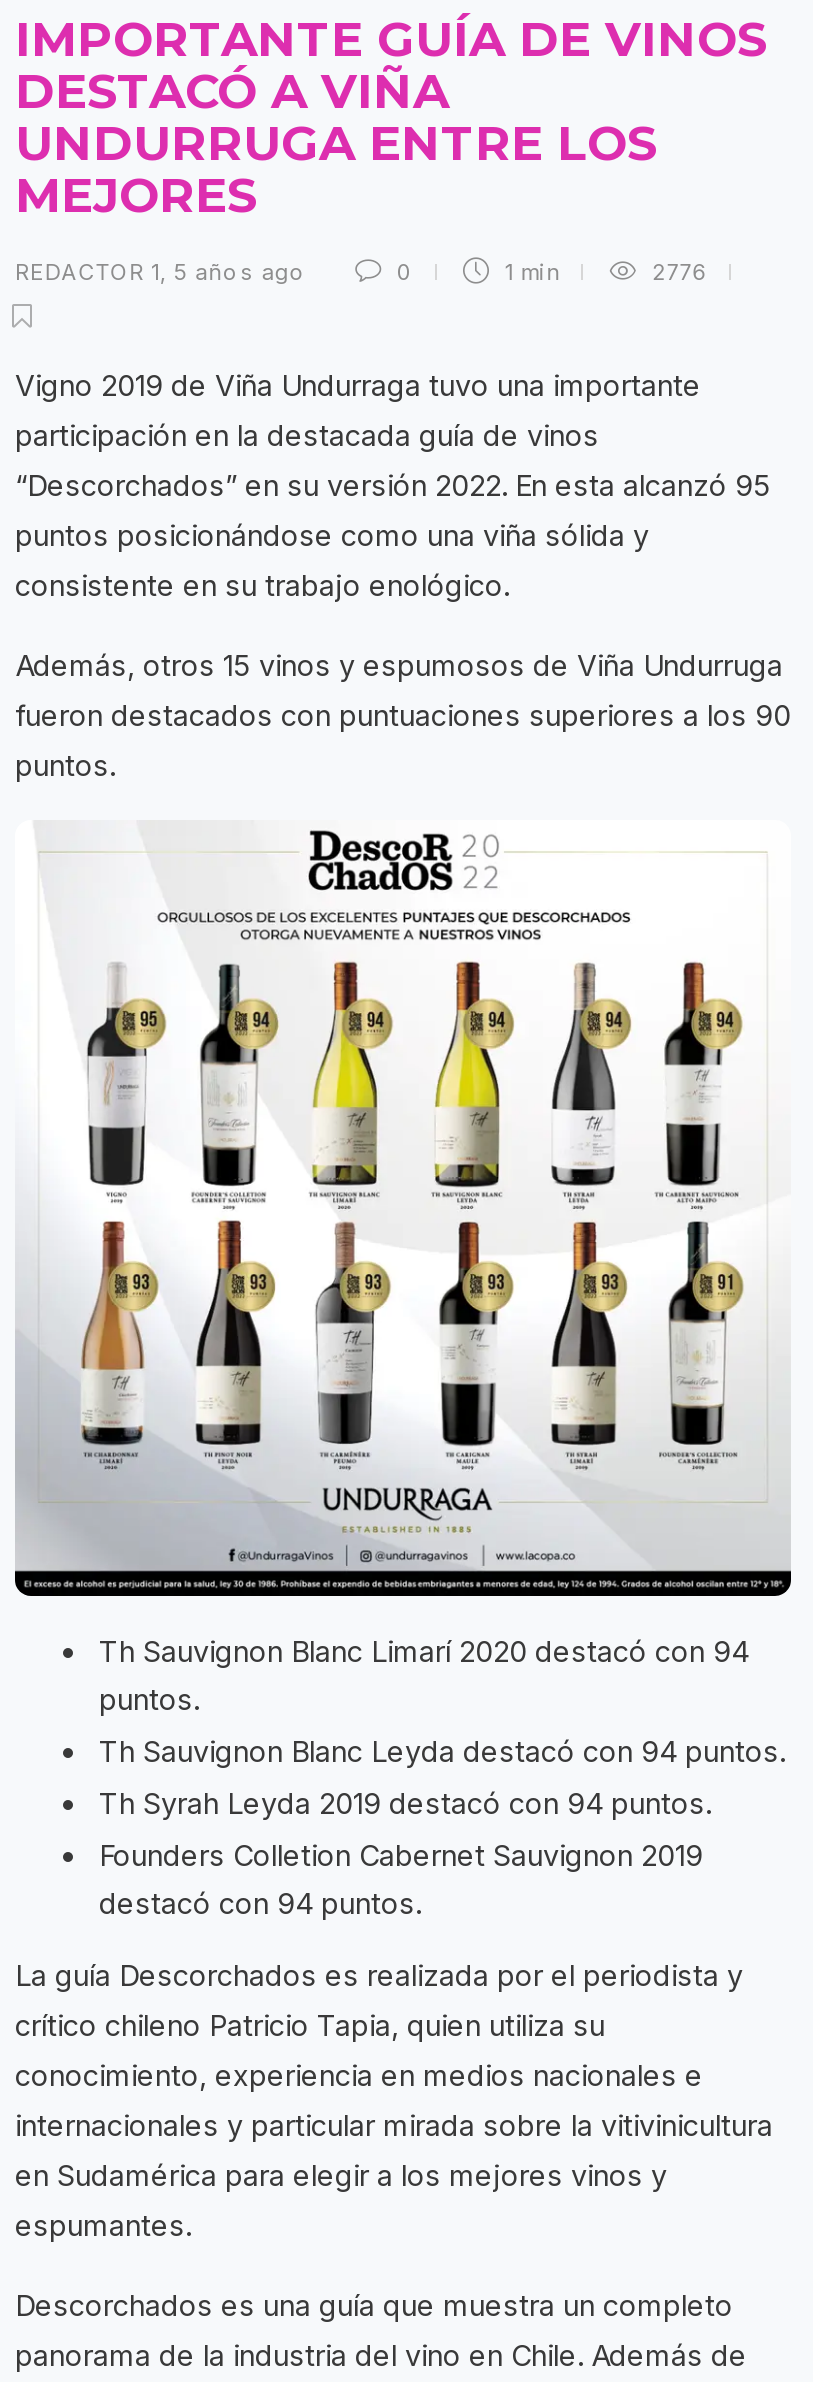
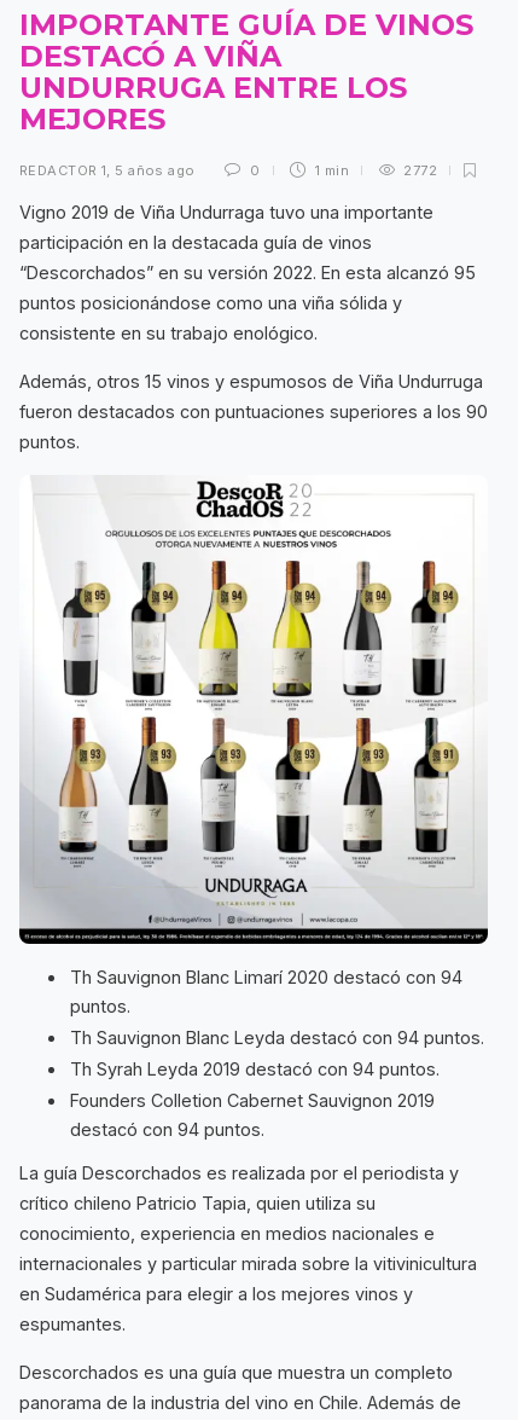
- 2776
+ 2772
